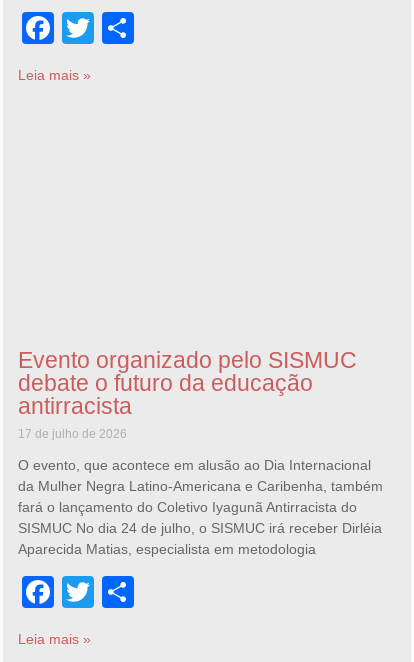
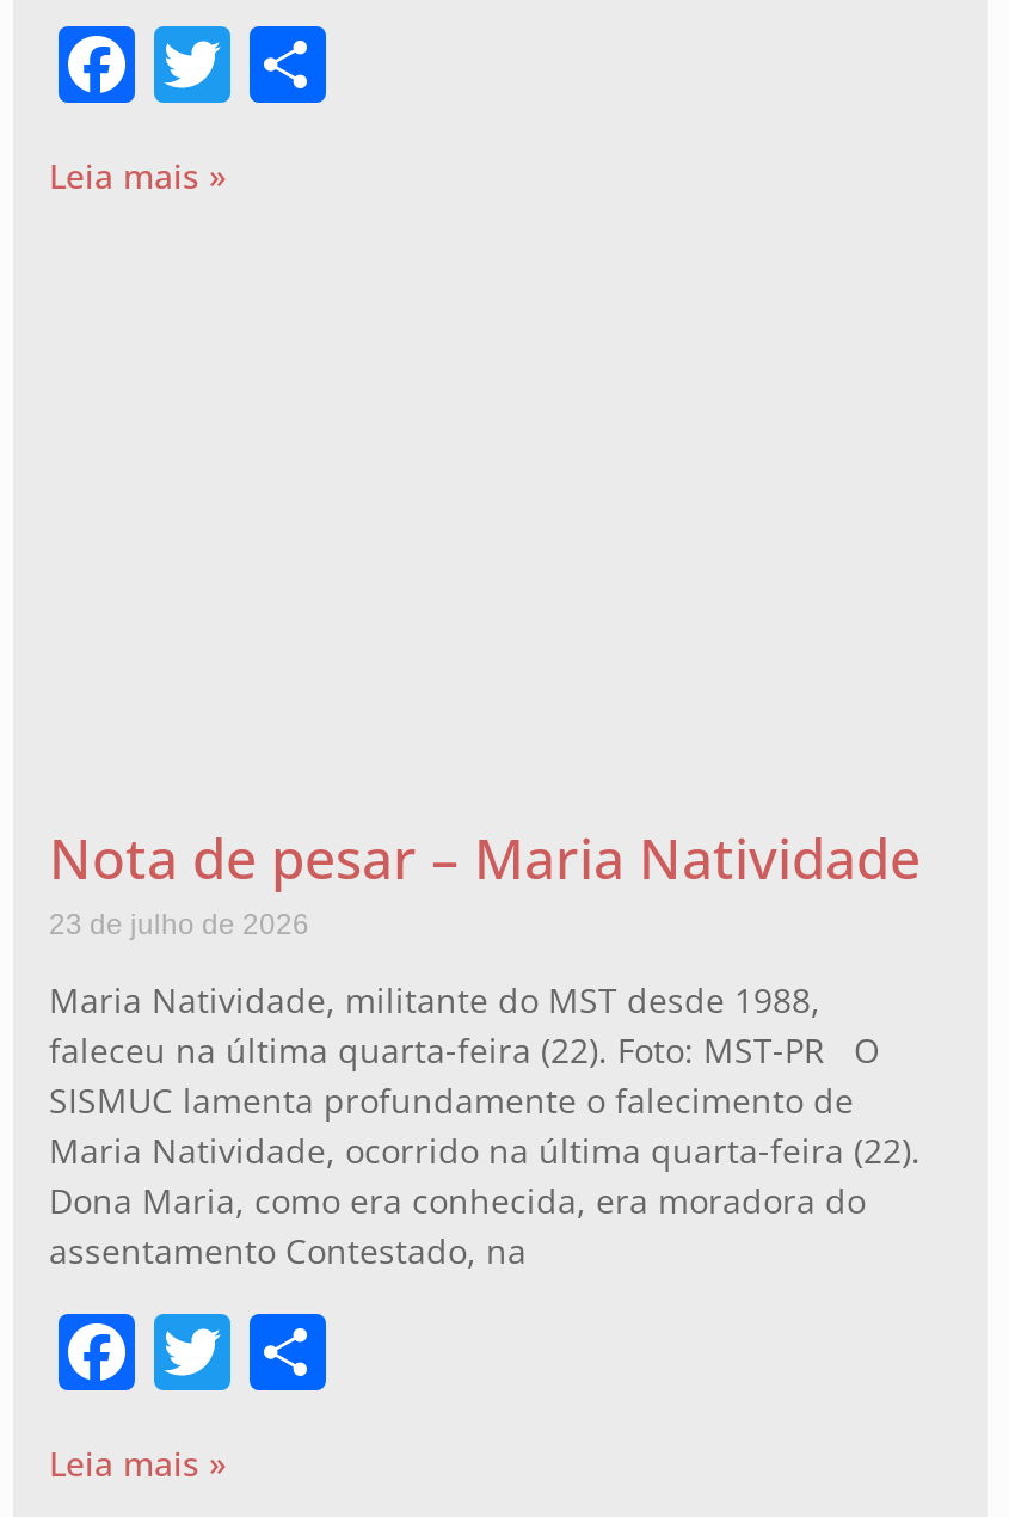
- Evento organizado pelo SISMUC
- debate o futuro da educação
- antirracista
- 17 de julho de 2026
+ Nota de pesar – Maria Natividade
+ 23 de julho de 2026

- O evento, que acontece em alusão ao Dia Internacional
- da Mulher Negra Latino-Americana e Caribenha, também
- fará o lançamento do Coletivo Iyagunã Antirracista do
- SISMUC No dia 24 de julho, o SISMUC irá receber Dirléia
- Aparecida Matias, especialista em metodologia
+ Maria Natividade, militante do MST desde 1988,
+ faleceu na última quarta-feira (22). Foto: MST-PR O
+ SISMUC lamenta profundamente o falecimento de
+ Maria Natividade, ocorrido na última quarta-feira (22).
+ Dona Maria, como era conhecida, era moradora do
+ assentamento Contestado, na
